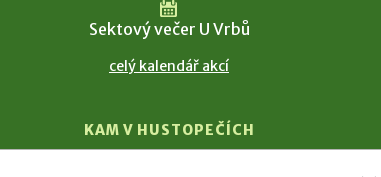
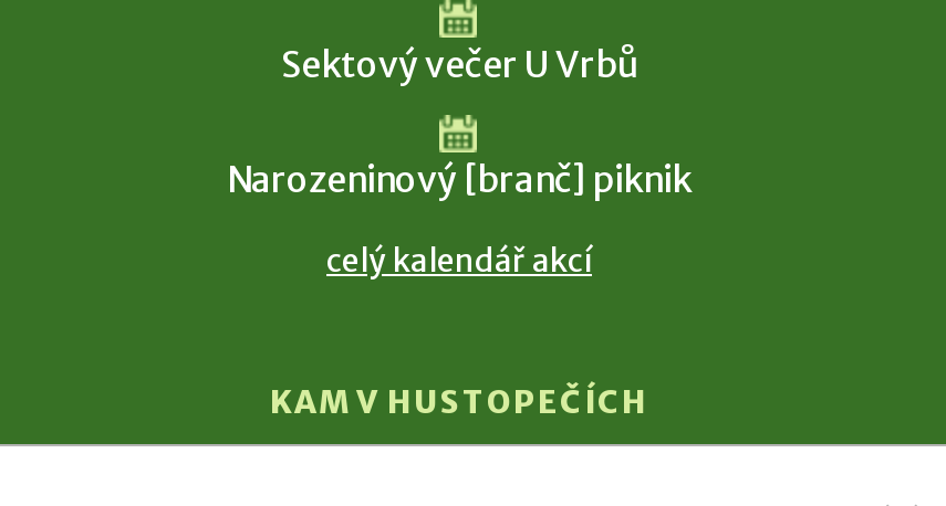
+ Narozeninový [branč] piknik
